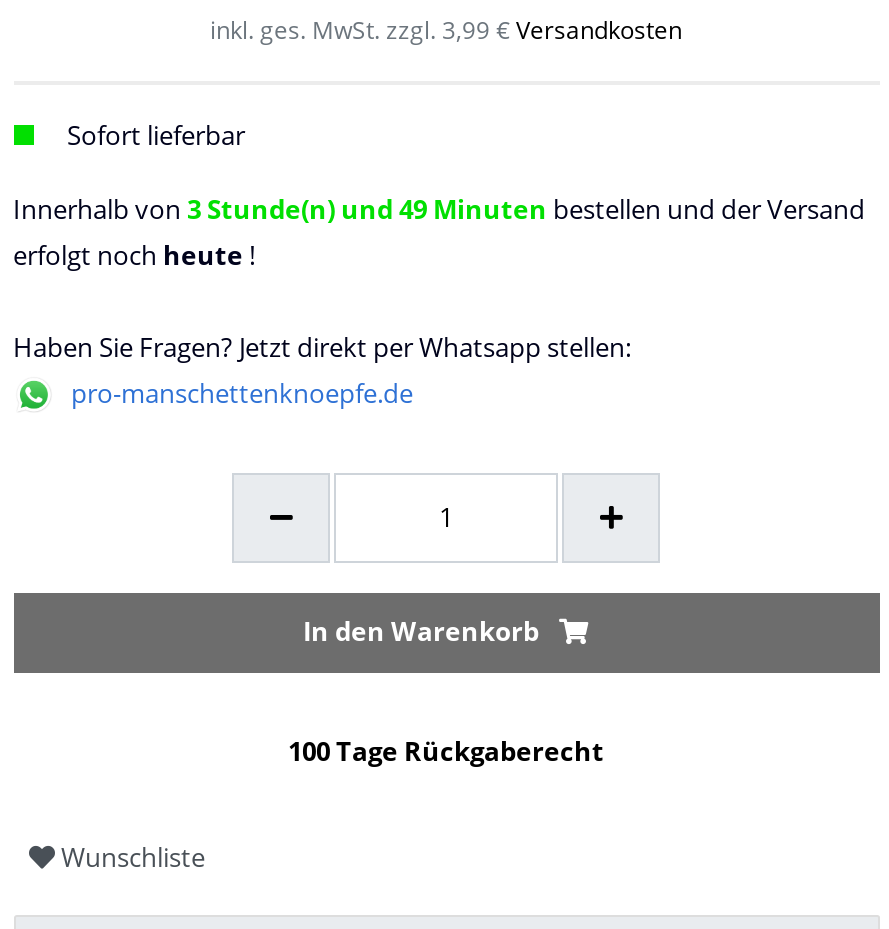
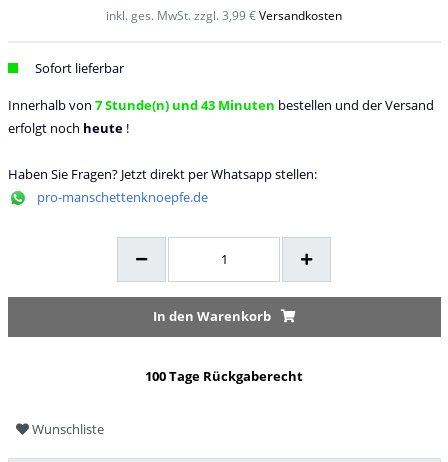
- Innerhalb von 3 Stunde(n) und 49 Minuten bestellen und der Versand
+ Innerhalb von 7 Stunde(n) und 43 Minuten bestellen und der Versand
